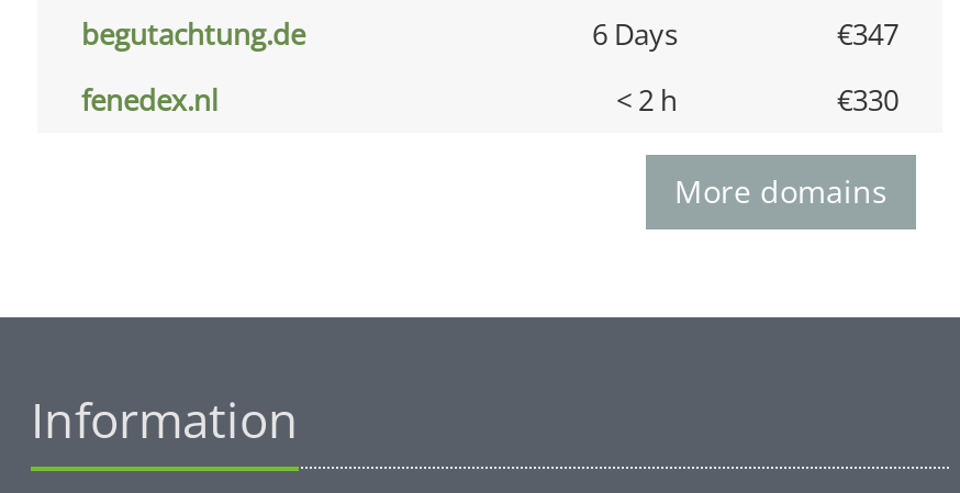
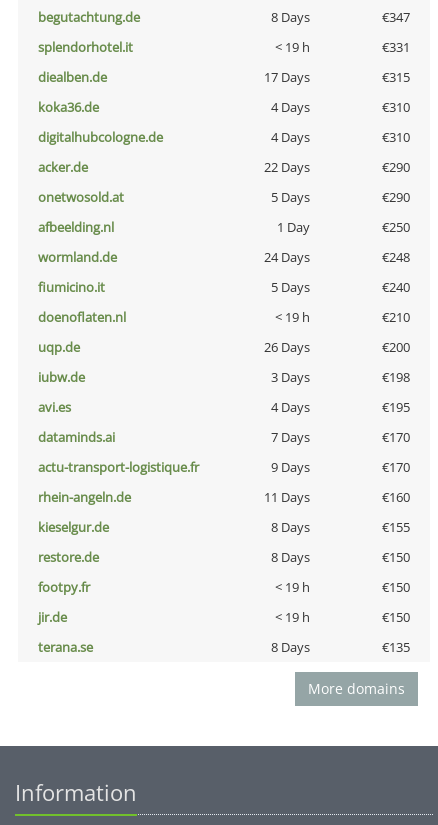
- 6 Days
+ 8 Days

- fenedex.nl
- < 2 h
- €330
+ splendorhotel.it
+ < 19 h
+ €331
+ diealben.de
+ 17 Days
+ €315
+ koka36.de
+ 4 Days
+ €310
+ digitalhubcologne.de
+ 4 Days
+ €310
+ acker.de
+ 22 Days
+ €290
+ onetwosold.at
+ 5 Days
+ €290
+ afbeelding.nl
+ 1 Day
+ €250
+ wormland.de
+ 24 Days
+ €248
+ fiumicino.it
+ 5 Days
+ €240
+ doenoflaten.nl
+ < 19 h
+ €210
+ uqp.de
+ 26 Days
+ €200
+ iubw.de
+ 3 Days
+ €198
+ avi.es
+ 4 Days
+ €195
+ dataminds.ai
+ 7 Days
+ €170
+ actu-transport-logistique.fr
+ 9 Days
+ €170
+ rhein-angeln.de
+ 11 Days
+ €160
+ kieselgur.de
+ 8 Days
+ €155
+ restore.de
+ 8 Days
+ €150
+ footpy.fr
+ < 19 h
+ €150
+ jir.de
+ < 19 h
+ €150
+ terana.se
+ 8 Days
+ €135
